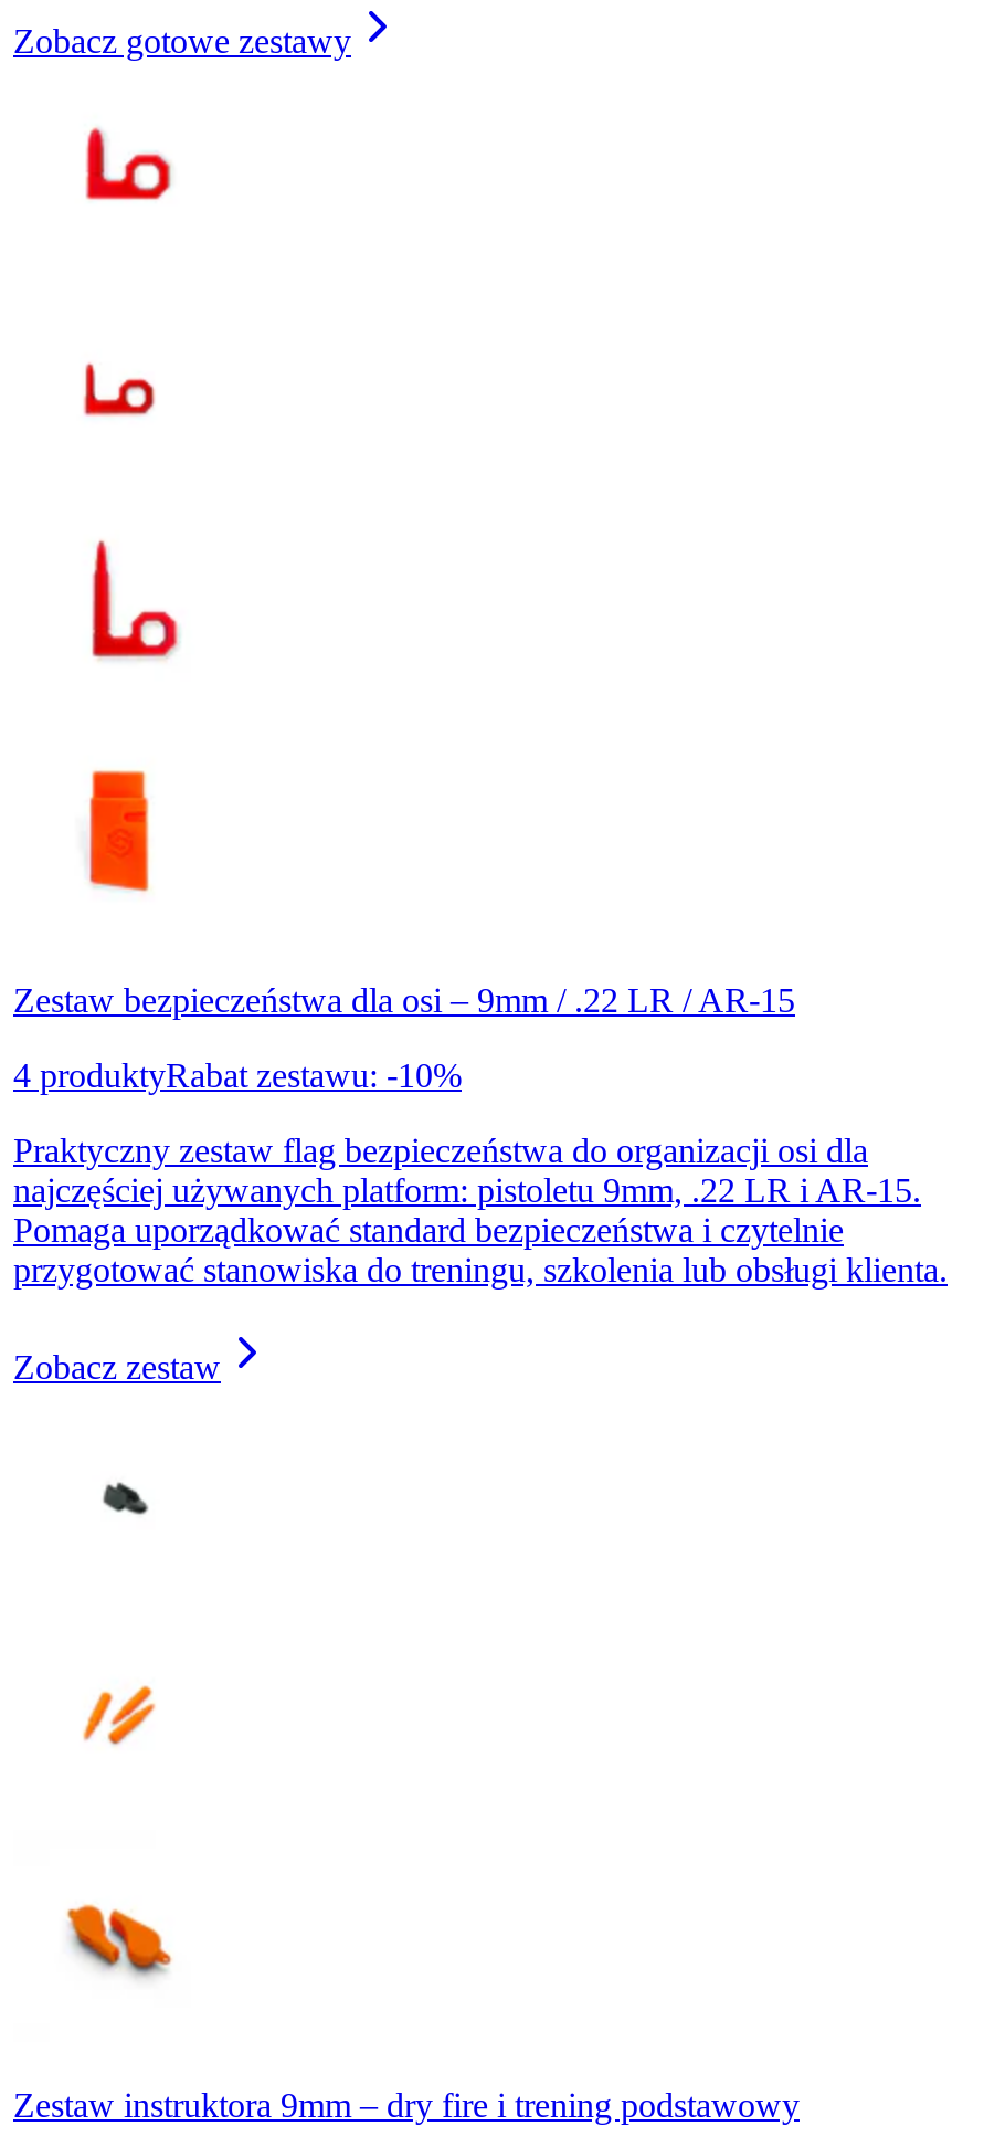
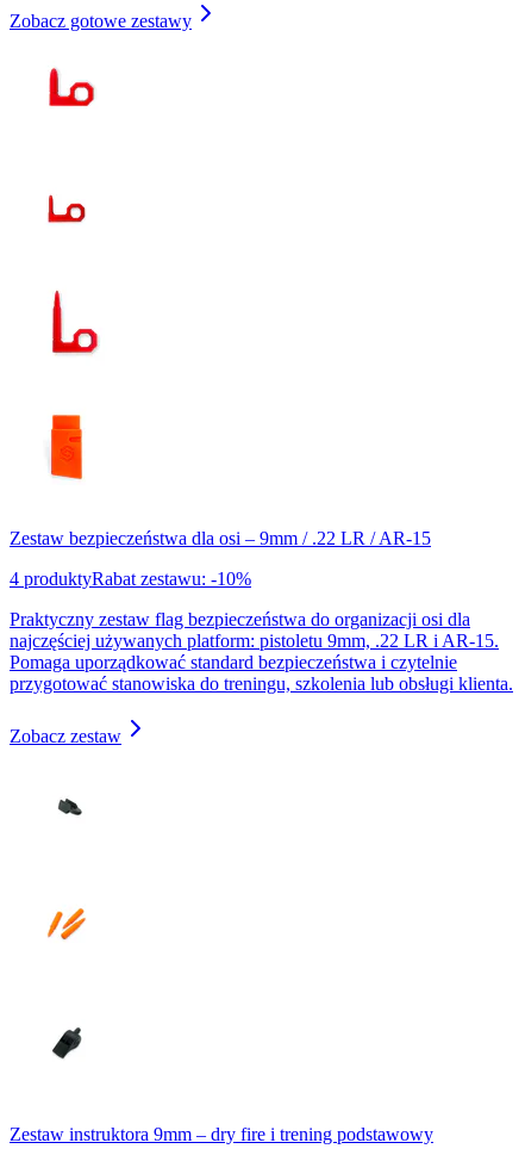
- [image]
+ [image]
